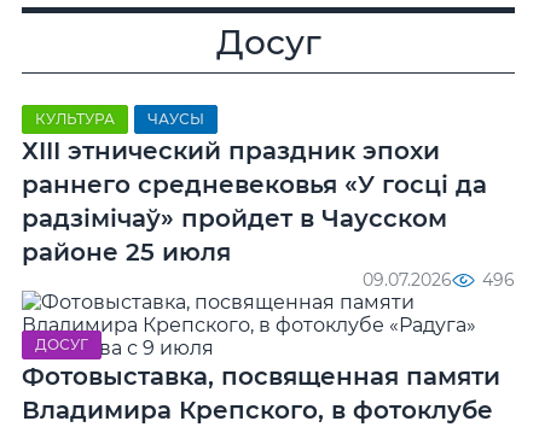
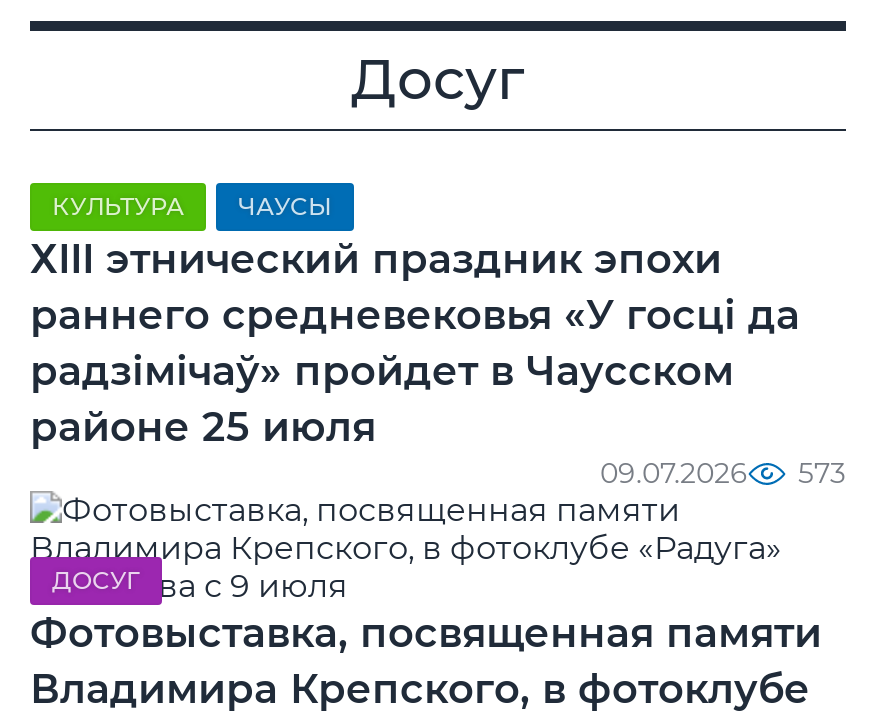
- 09.07.2026 496
+ 09.07.2026 573
